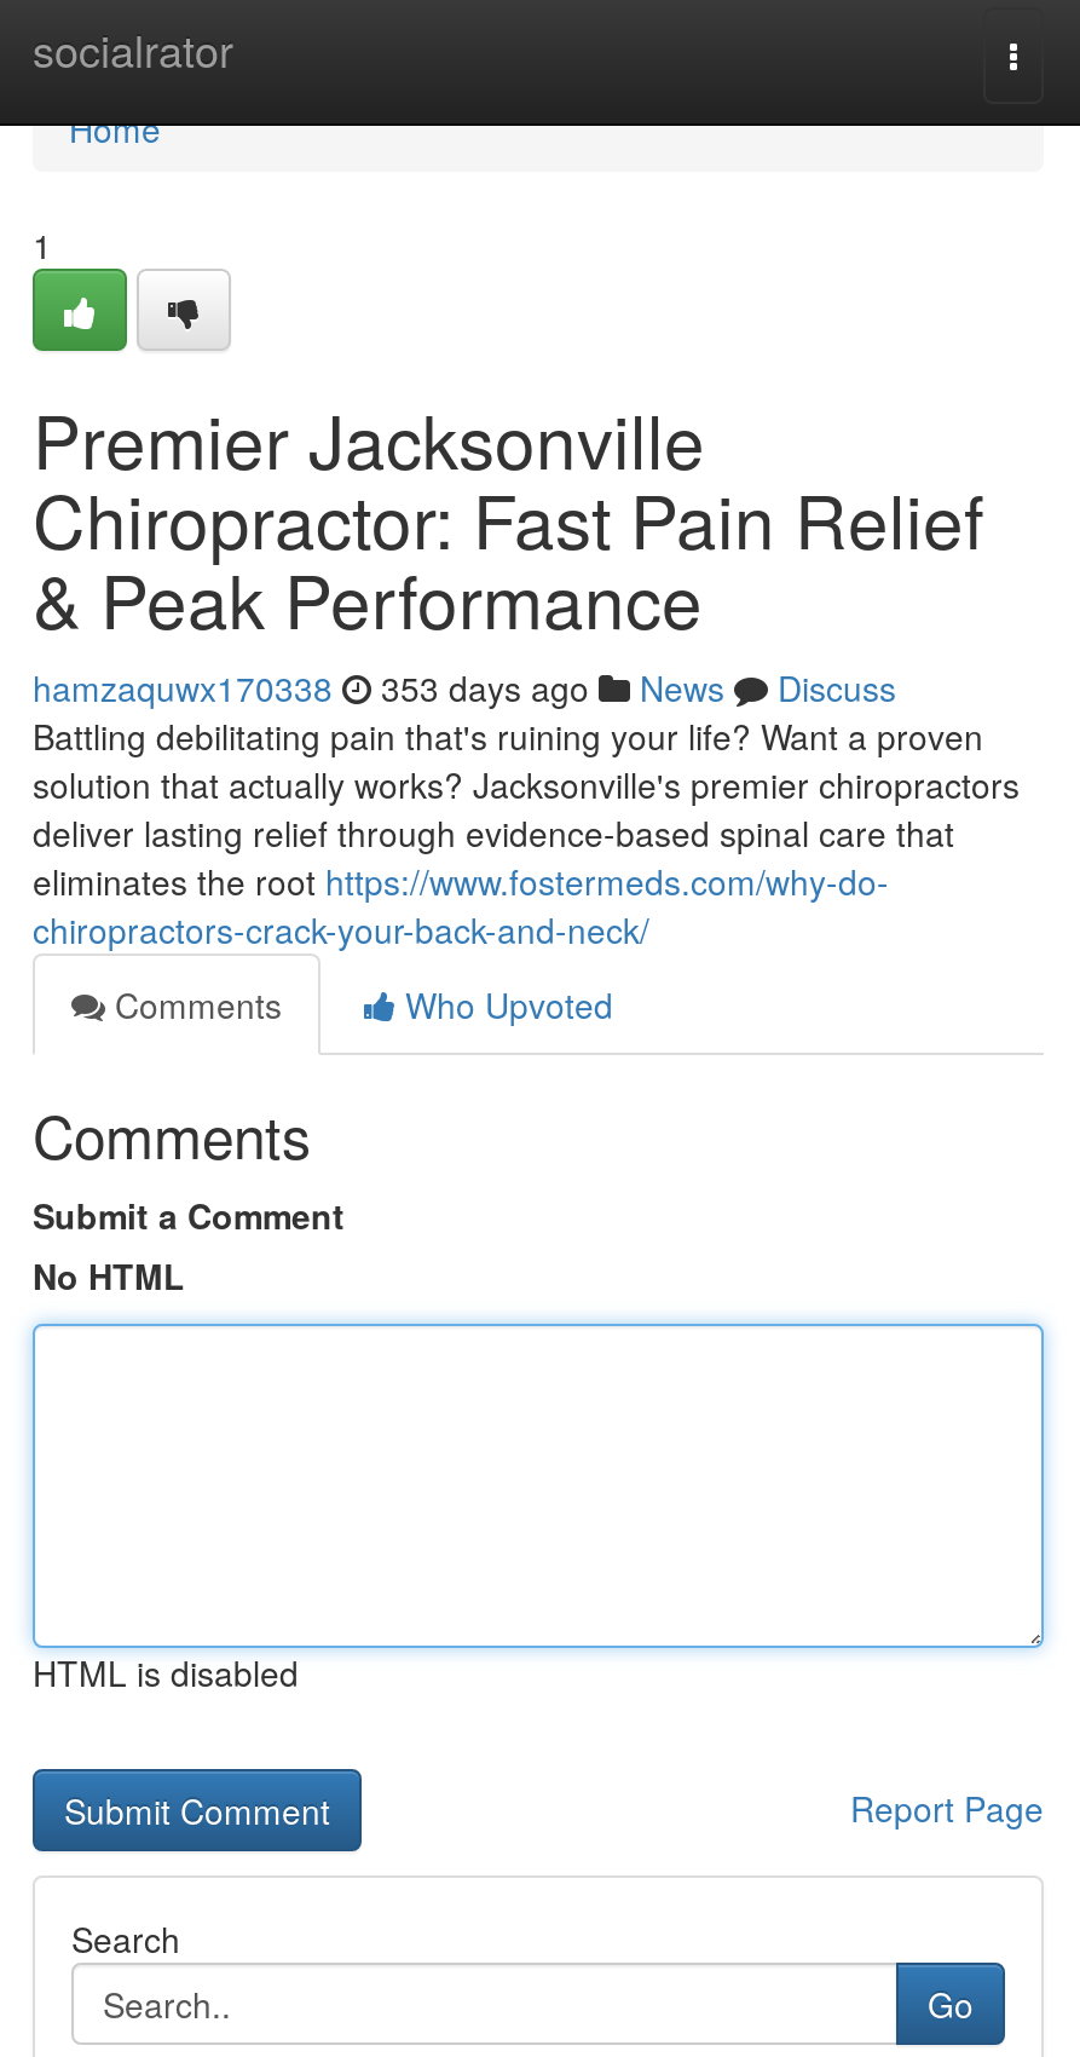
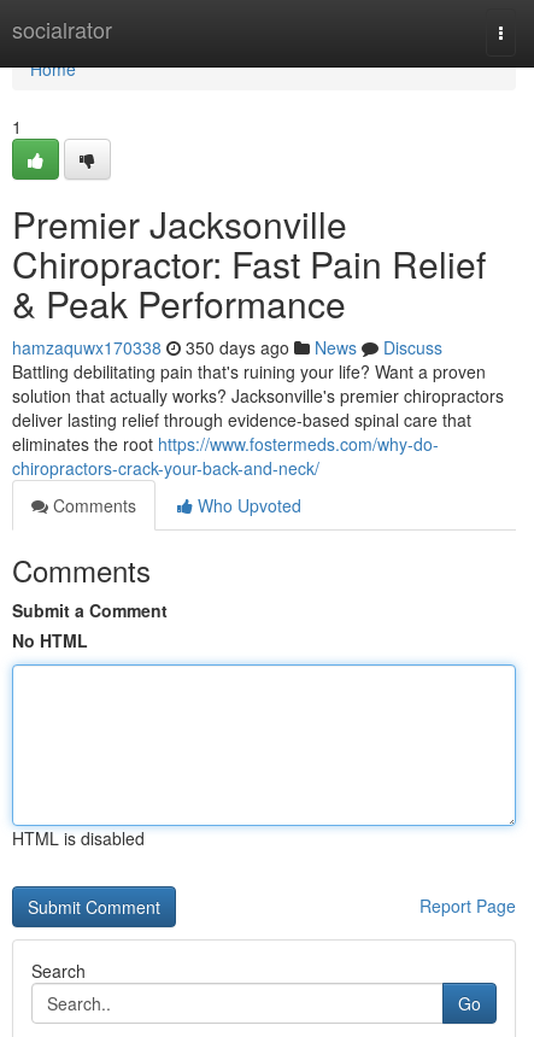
- hamzaquwx170338 353 days ago News Discuss
+ hamzaquwx170338 350 days ago News Discuss
